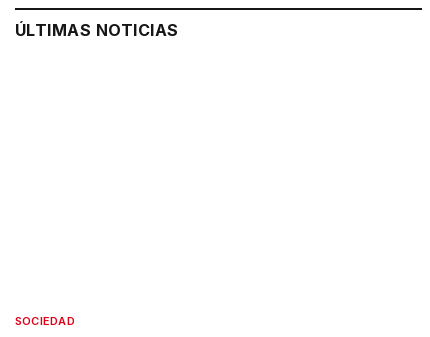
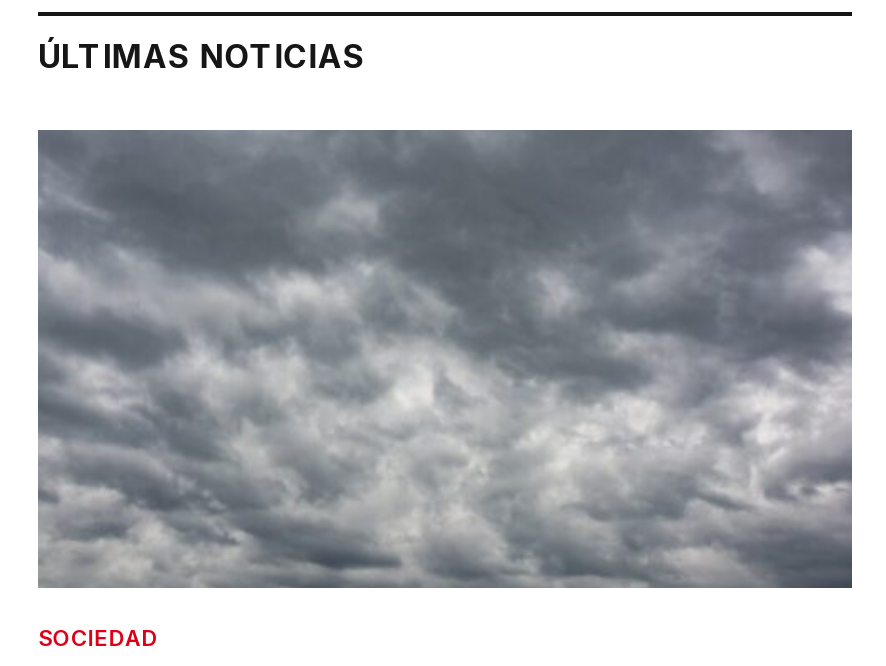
+ [image]
